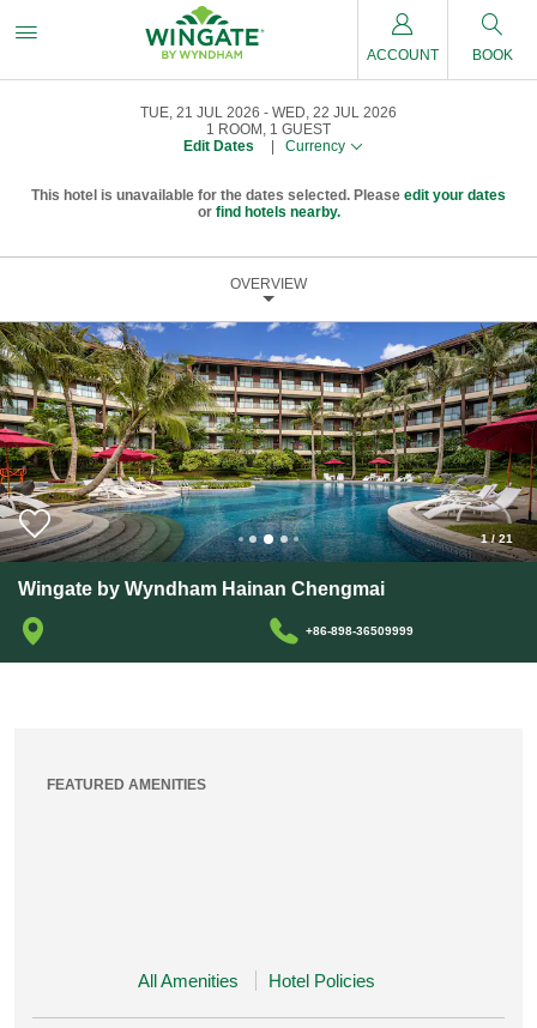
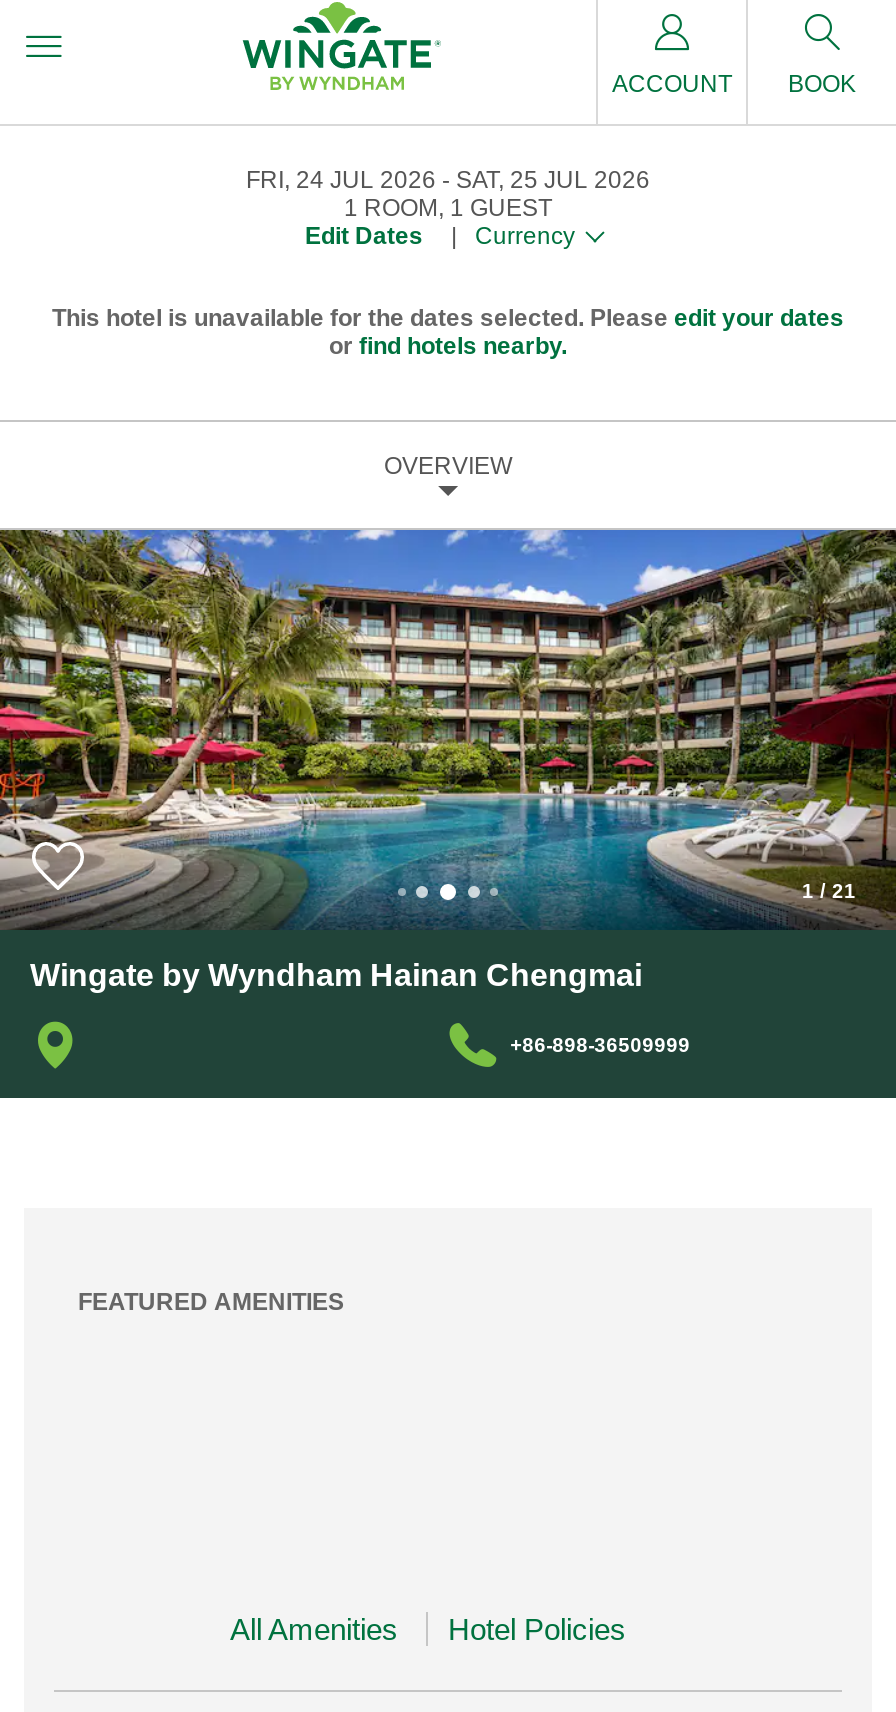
- TUE, 21 JUL 2026
+ FRI, 24 JUL 2026

- WED, 22 JUL 2026
+ SAT, 25 JUL 2026
